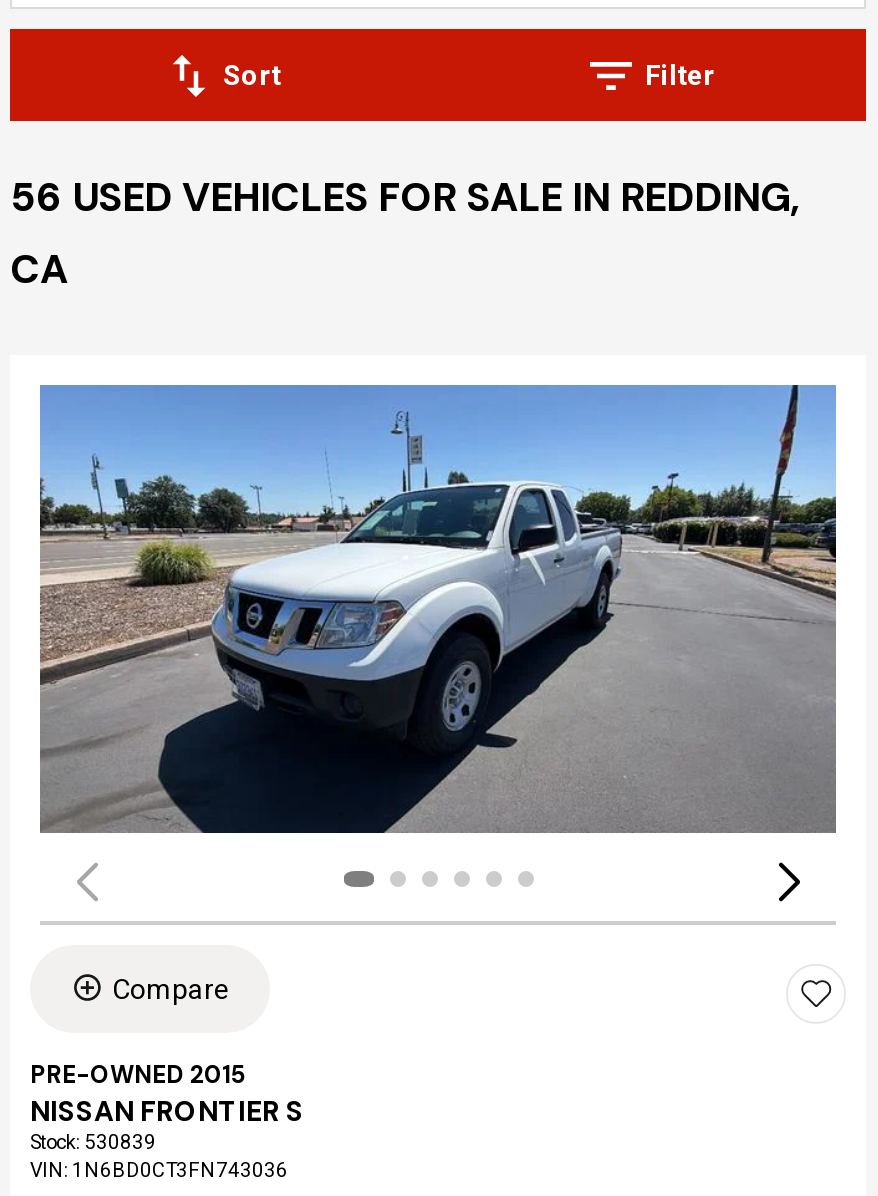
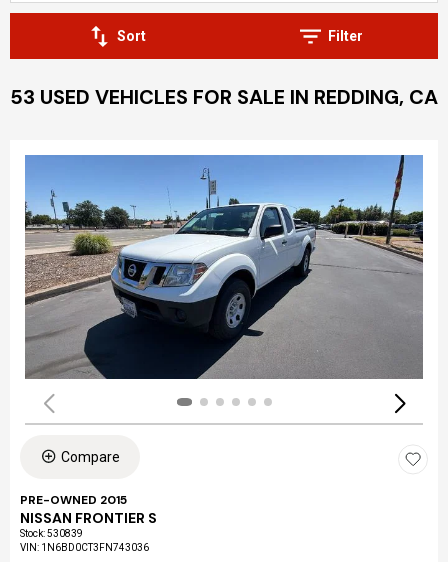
- 56 USED VEHICLES FOR SALE IN REDDING,
- CA
+ 53 USED VEHICLES FOR SALE IN REDDING, CA
